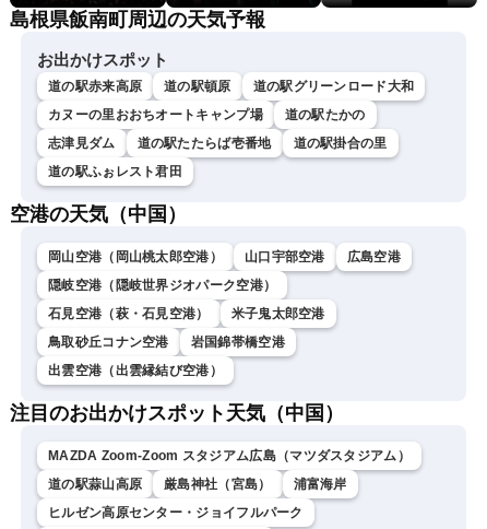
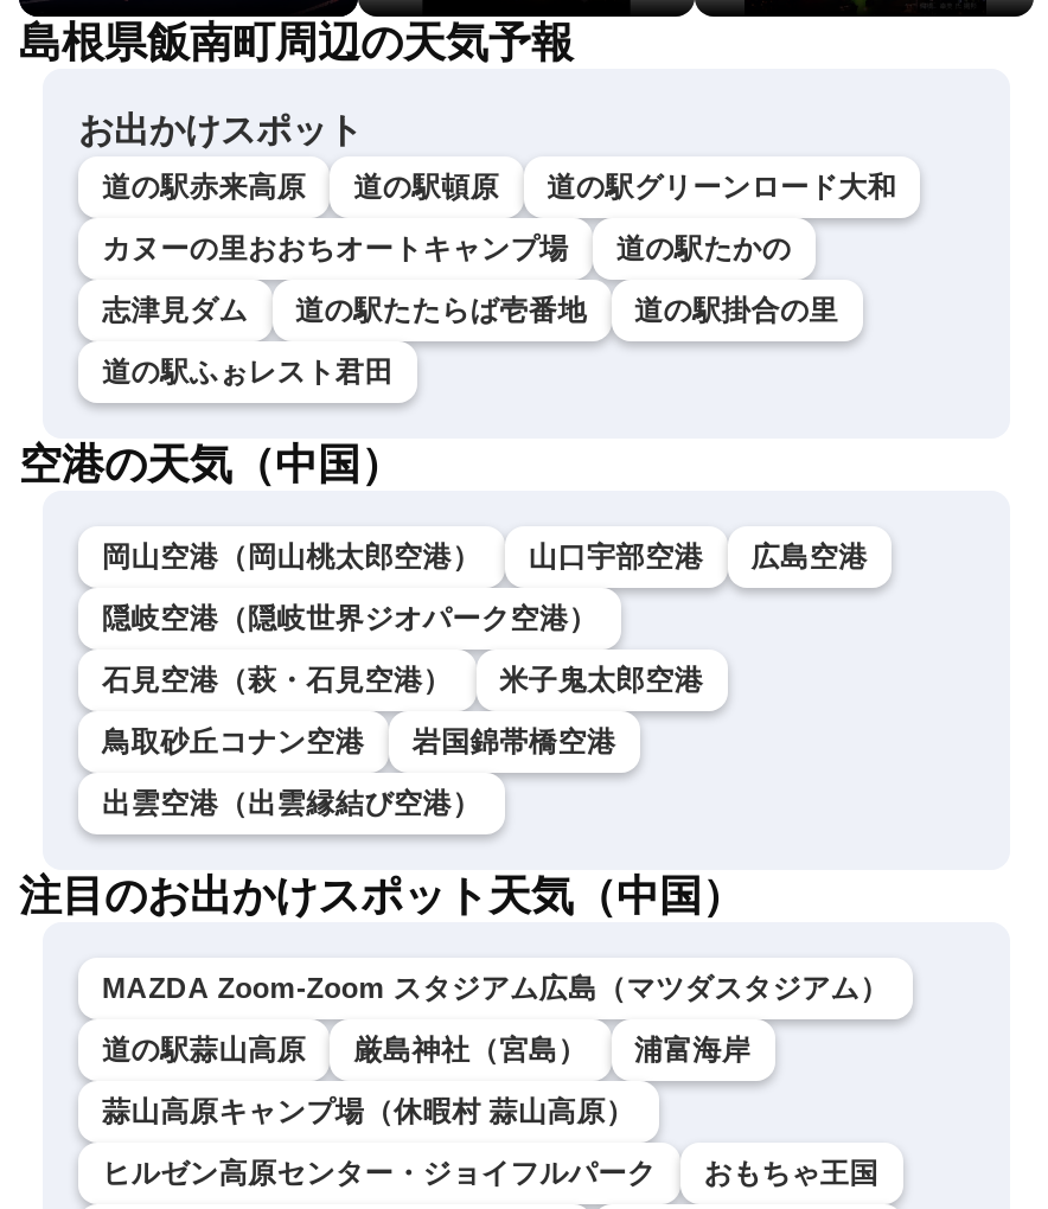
+ 蒜山高原キャンプ場（休暇村 蒜山高原）

+ おもちゃ王国
